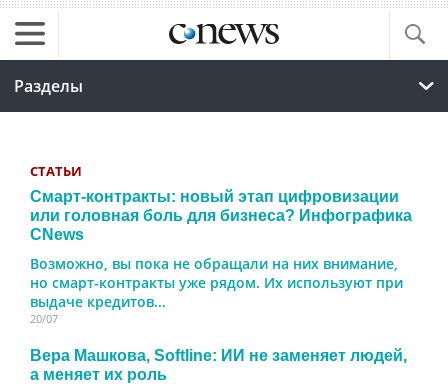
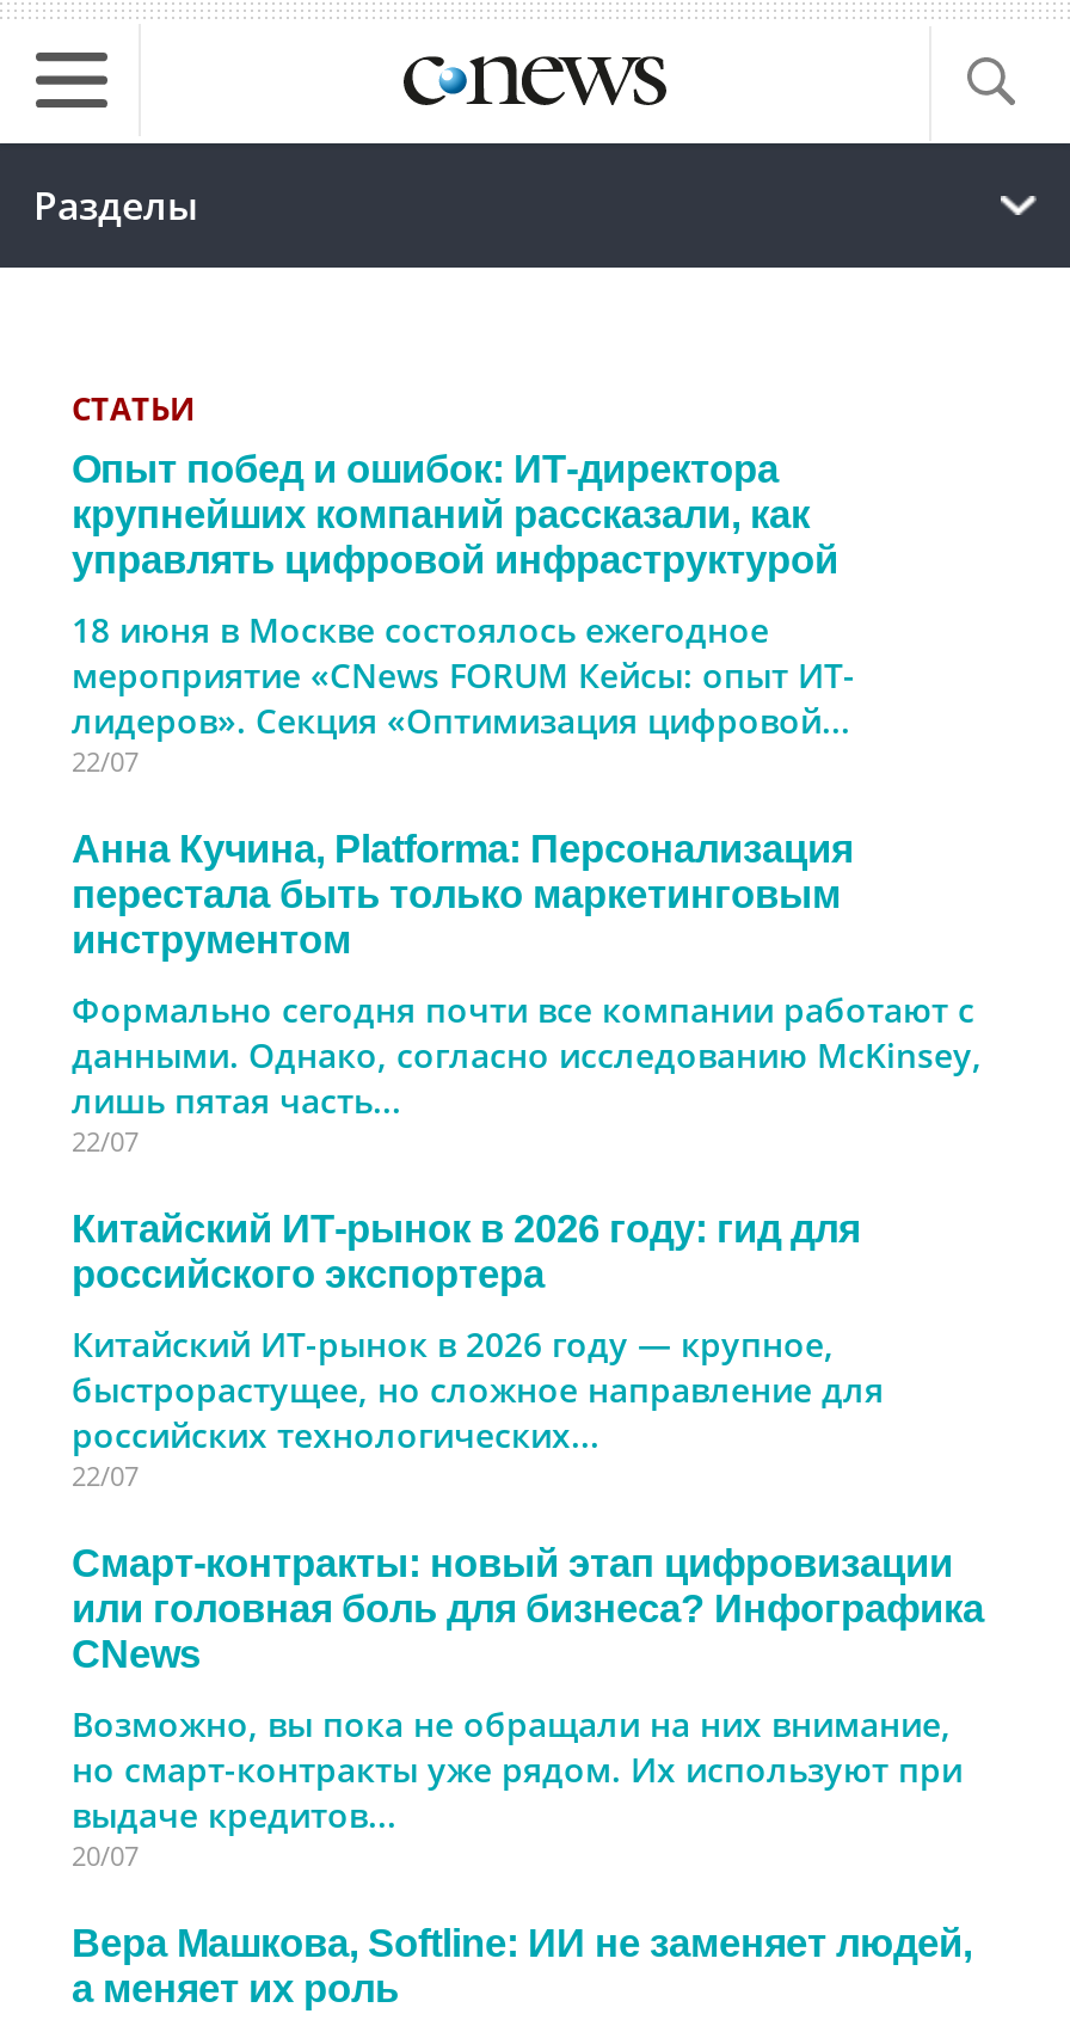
+ Опыт побед и ошибок: ИТ-директора
+ крупнейших компаний рассказали, как
+ управлять цифровой инфраструктурой
+ 18 июня в Москве состоялось ежегодное
+ мероприятие «CNews FORUM Кейсы: опыт ИТ-
+ лидеров». Секция «Оптимизация цифровой...
+ 22/07
+ Анна Кучина, Platforma: Персонализация
+ перестала быть только маркетинговым
+ инструментом
+ Формально сегодня почти все компании работают с
+ данными. Однако, согласно исследованию McKinsey,
+ лишь пятая часть...
+ 22/07
+ Китайский ИТ-рынок в 2026 году: гид для
+ российского экспортера
+ Китайский ИТ-рынок в 2026 году — крупное,
+ быстрорастущее, но сложное направление для
+ российских технологических...
+ 22/07
